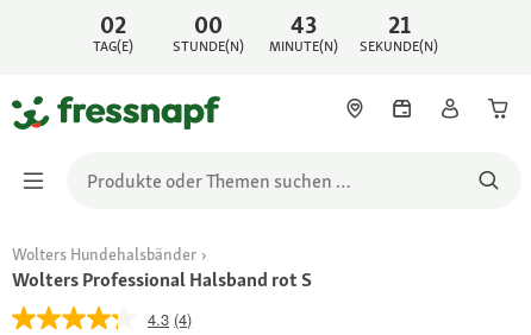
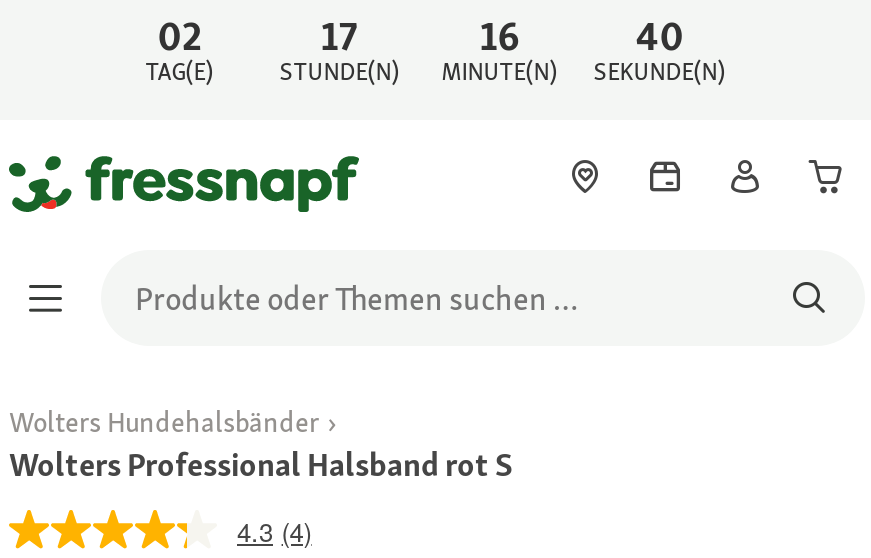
- 00
+ 17

- 43
+ 16

- 21
+ 40
